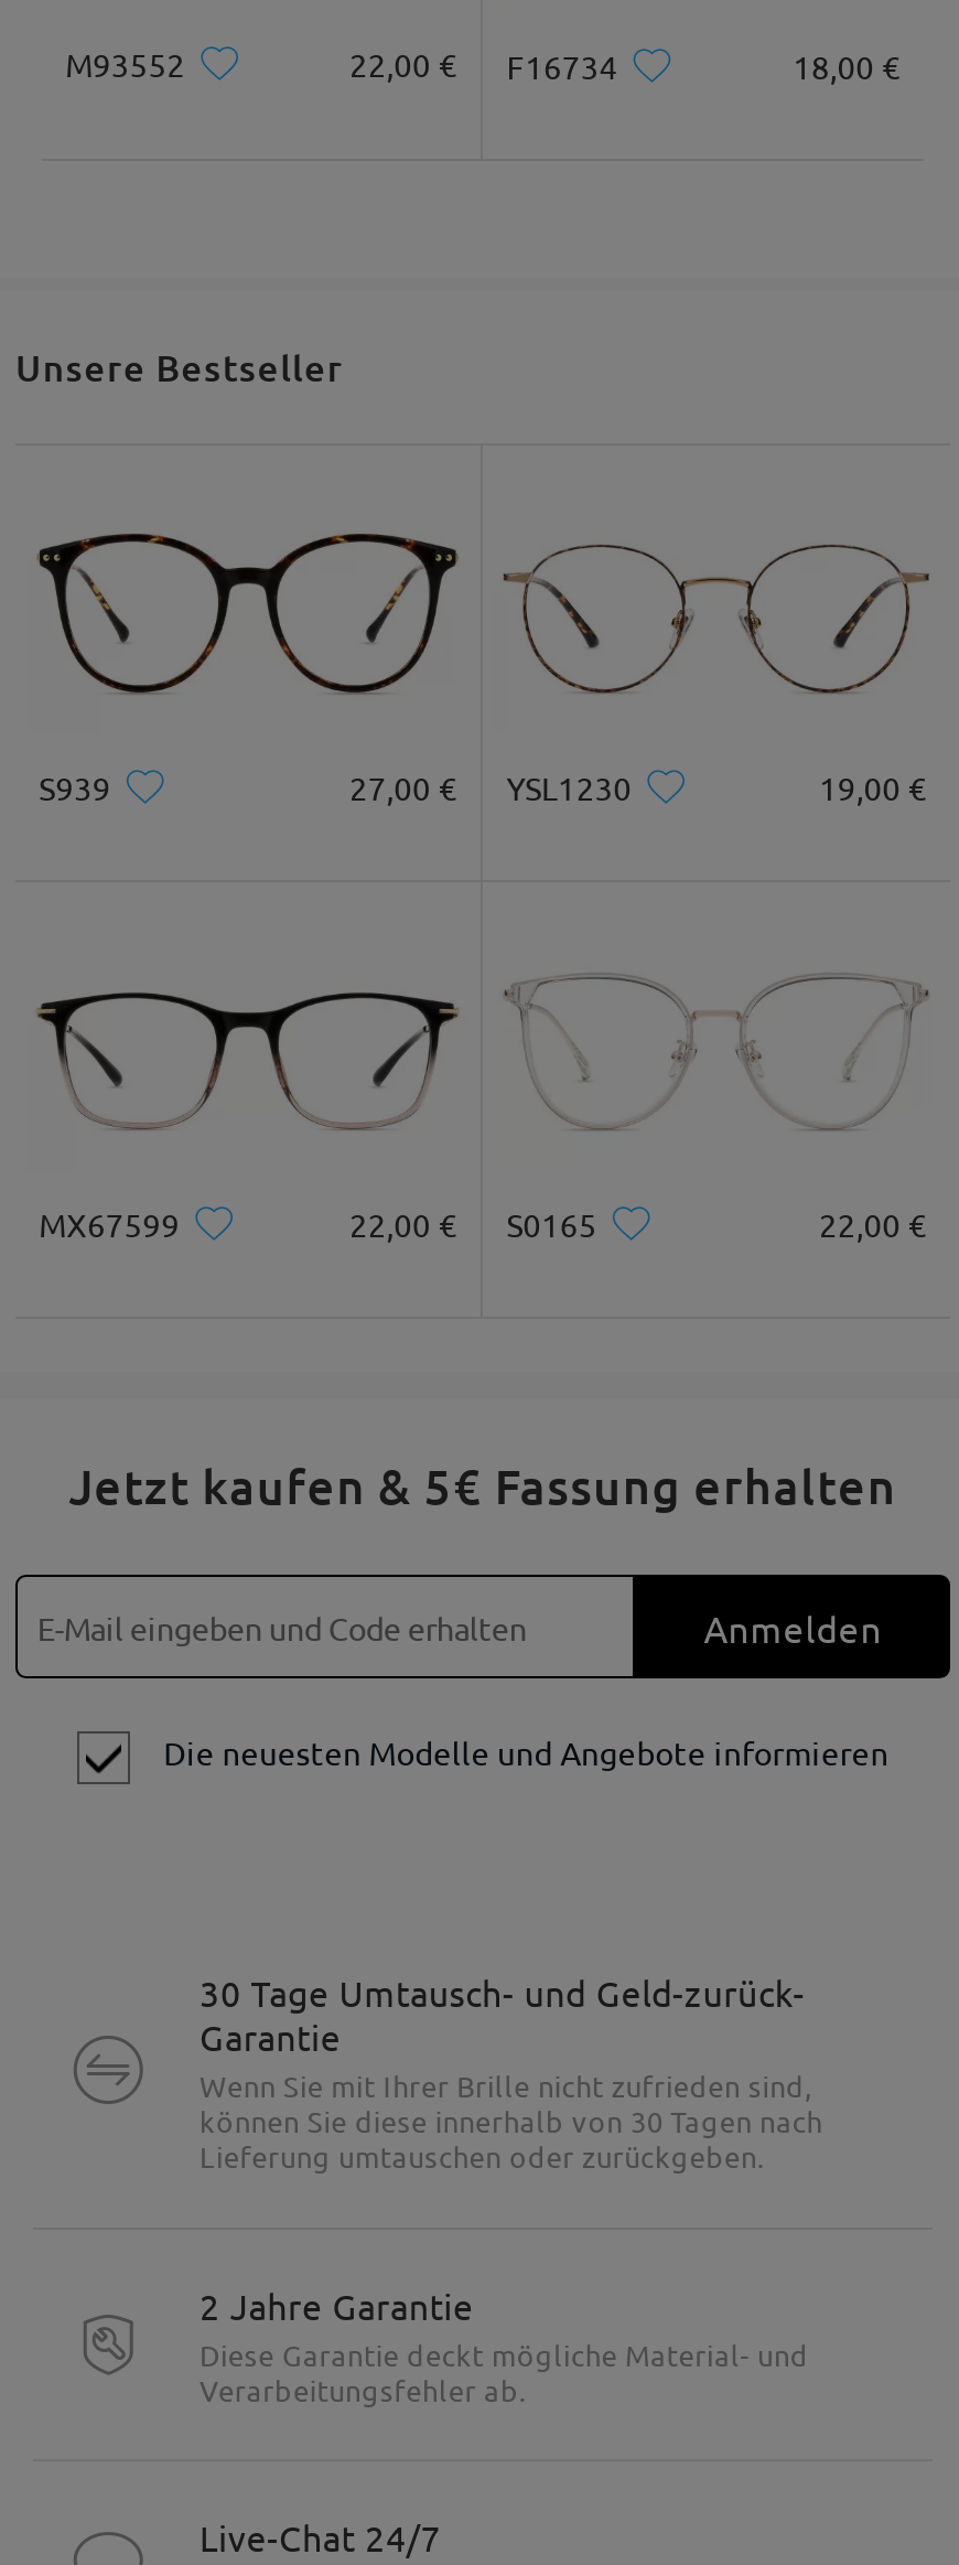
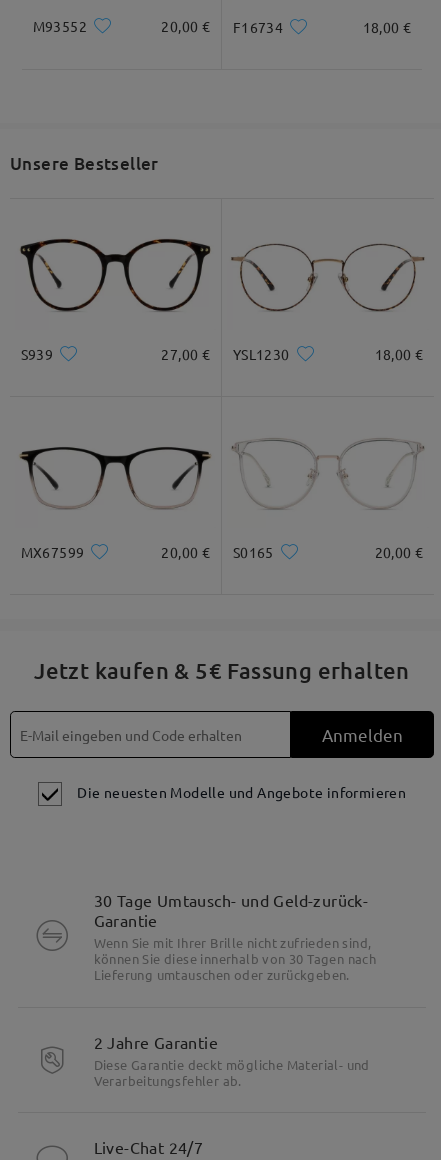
- 22,00 € F16734
+ 20,00 € F16734

- 19,00 €
+ 18,00 €

- 22,00 € S0165
+ 20,00 € S0165

- 22,00 €
+ 20,00 €
